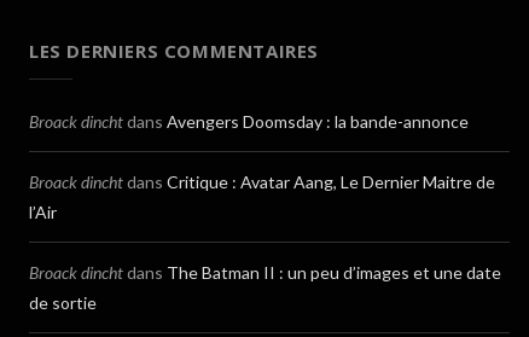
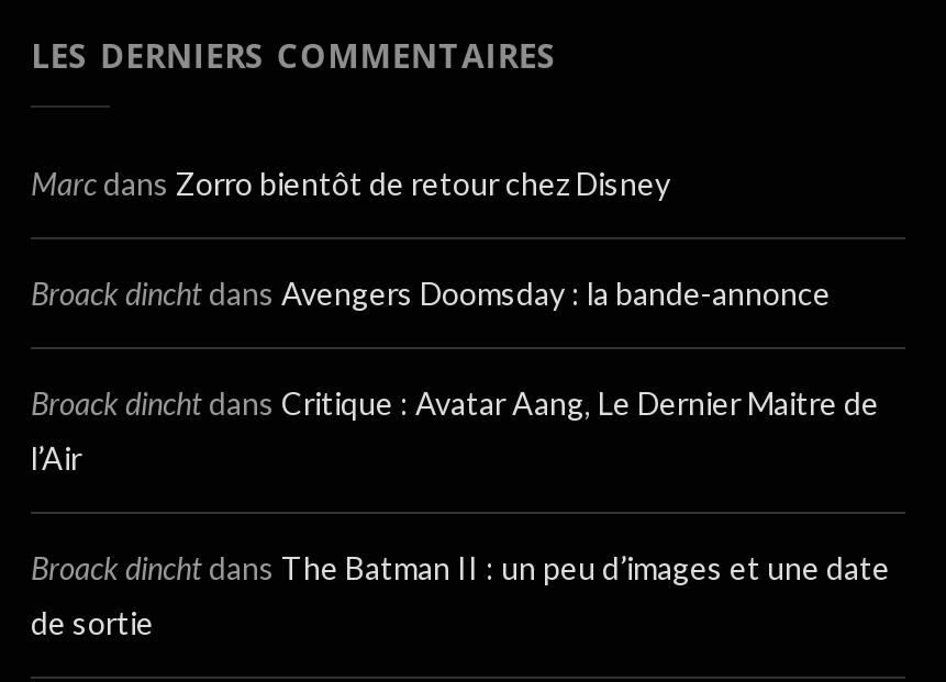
+ Marc dans Zorro bientôt de retour chez Disney
